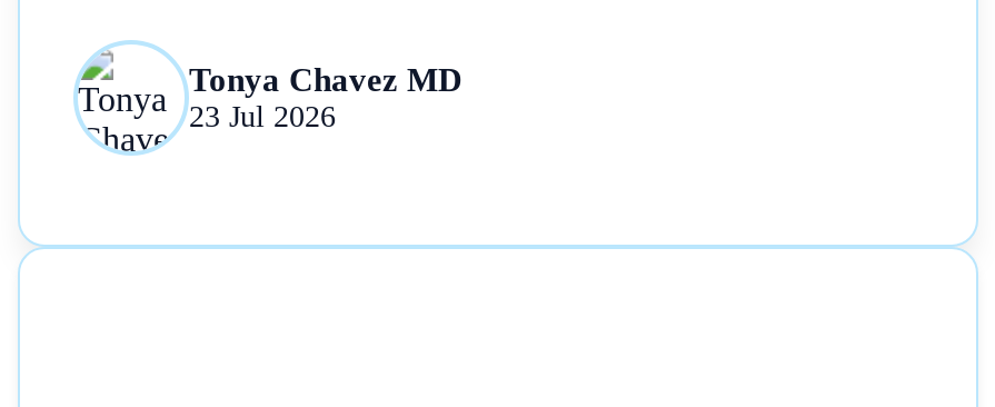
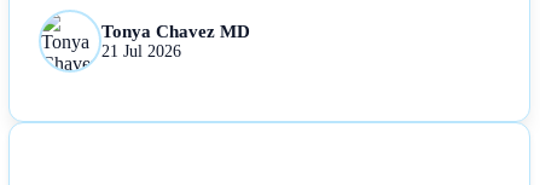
- 23 Jul 2026
+ 21 Jul 2026
